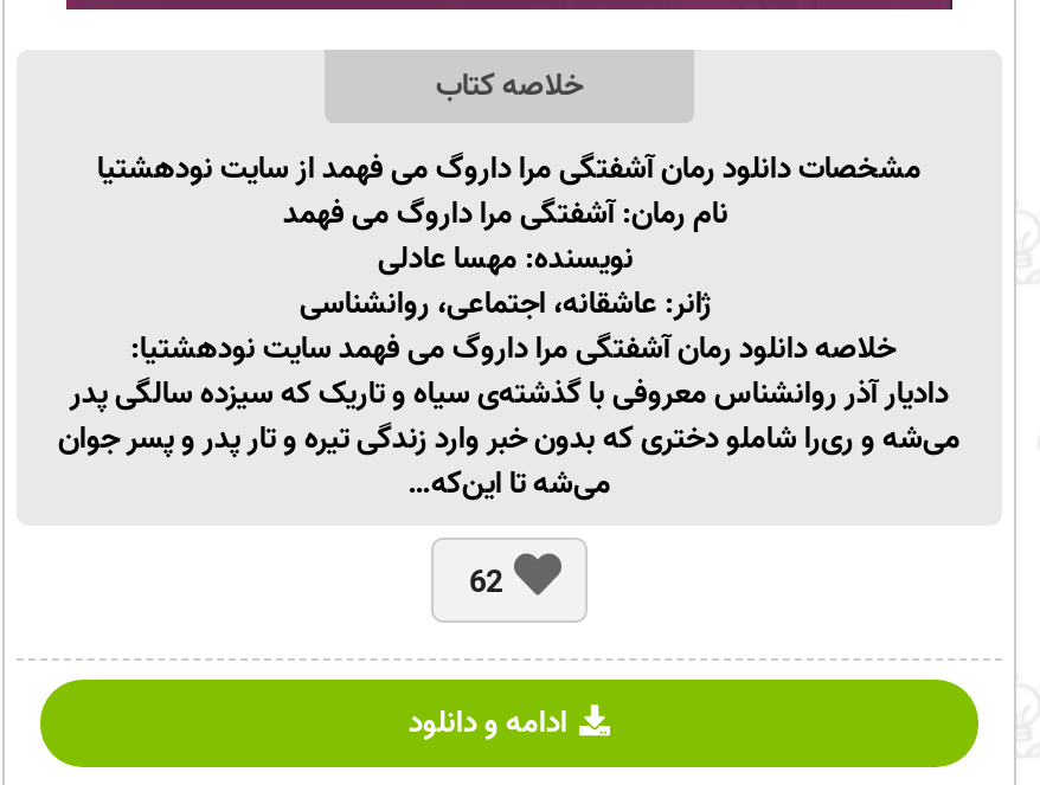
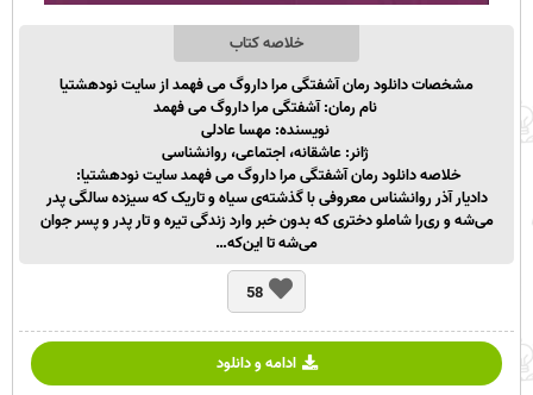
- 62
+ 58
